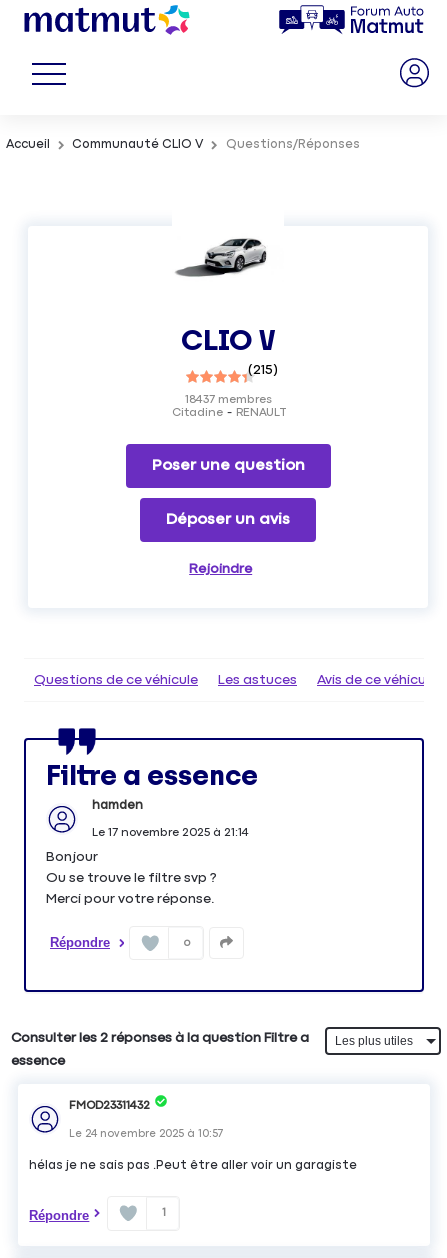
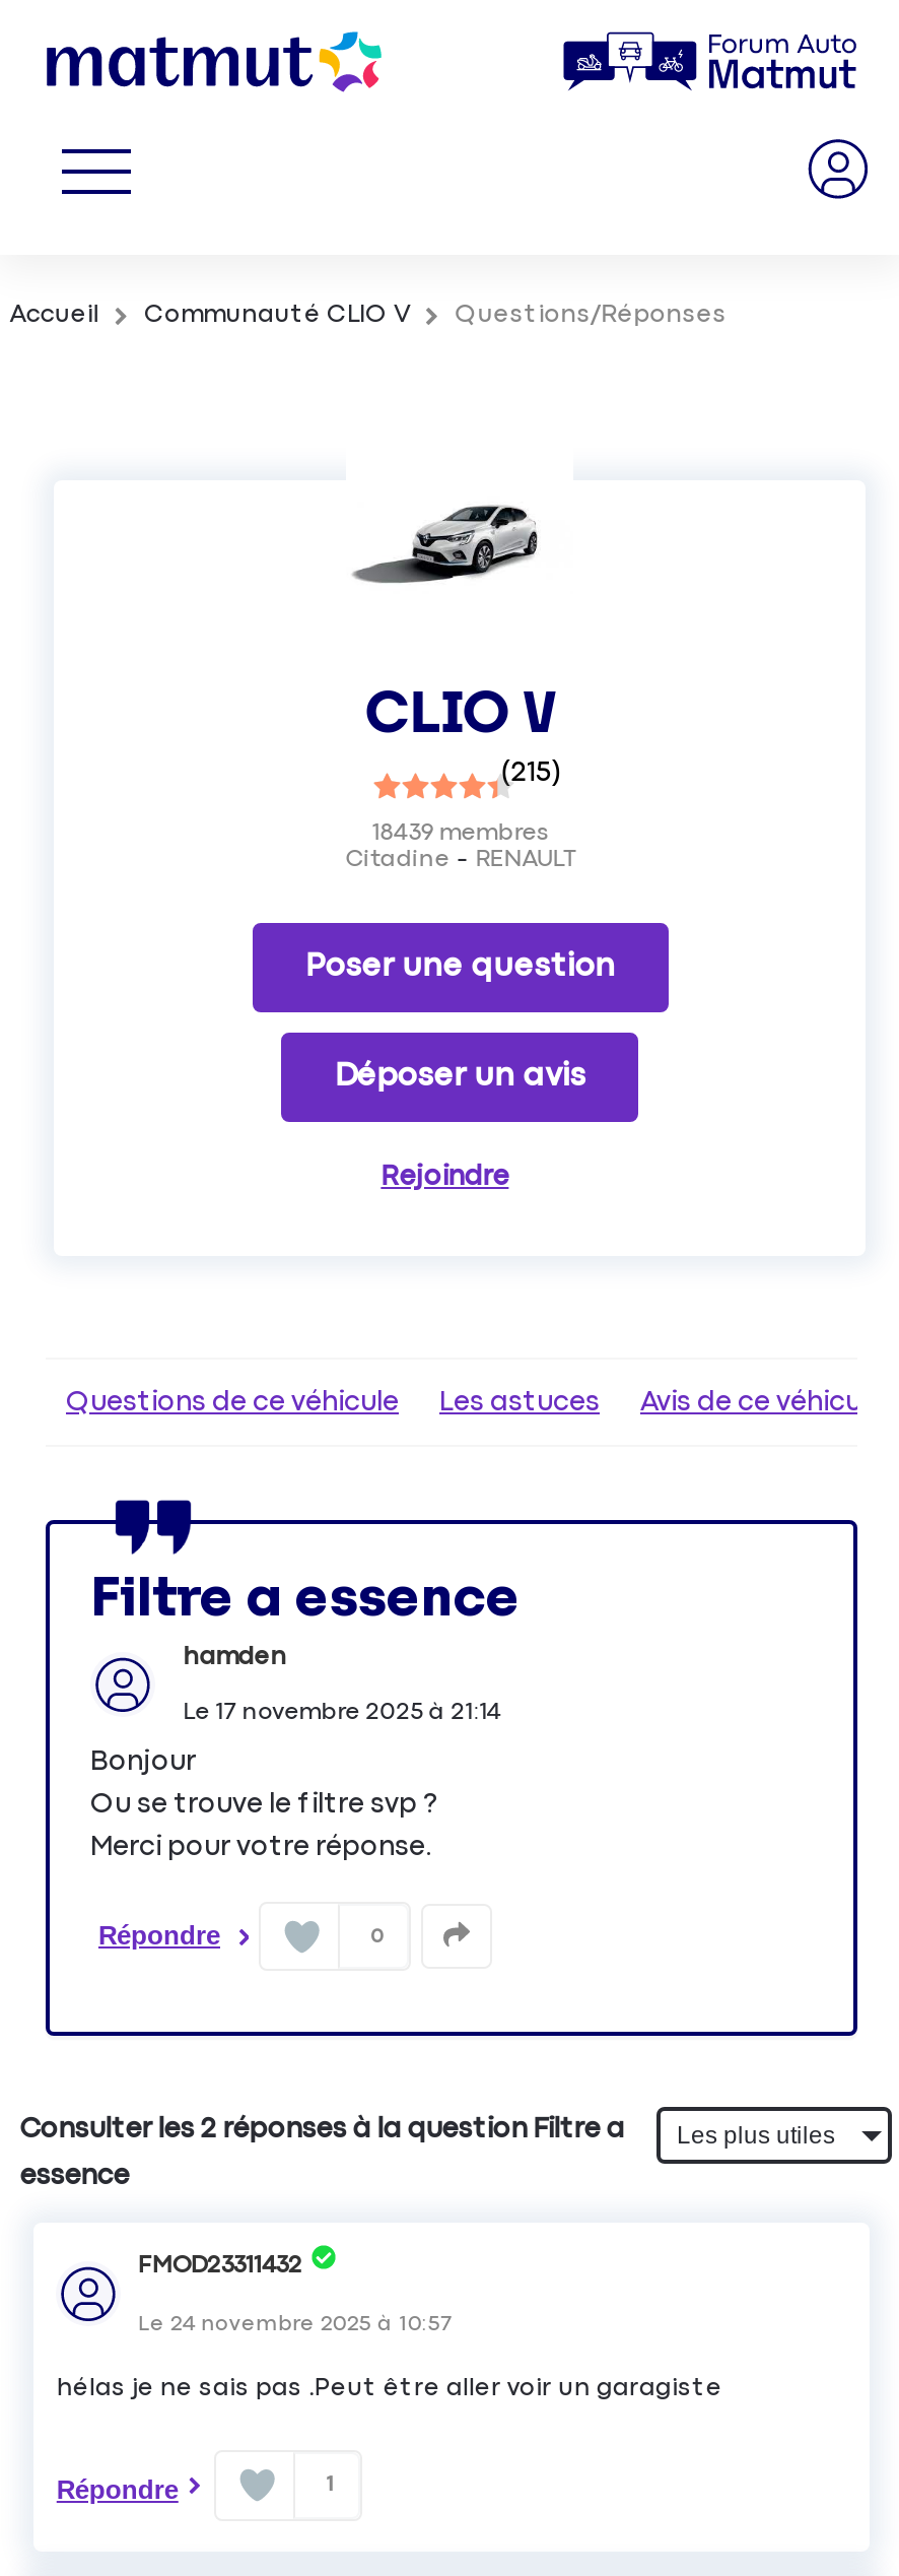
- 18437 membres
+ 18439 membres
